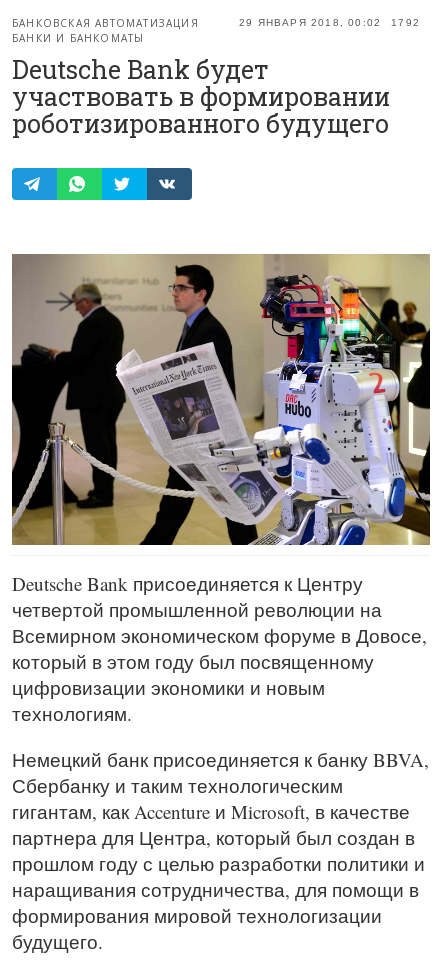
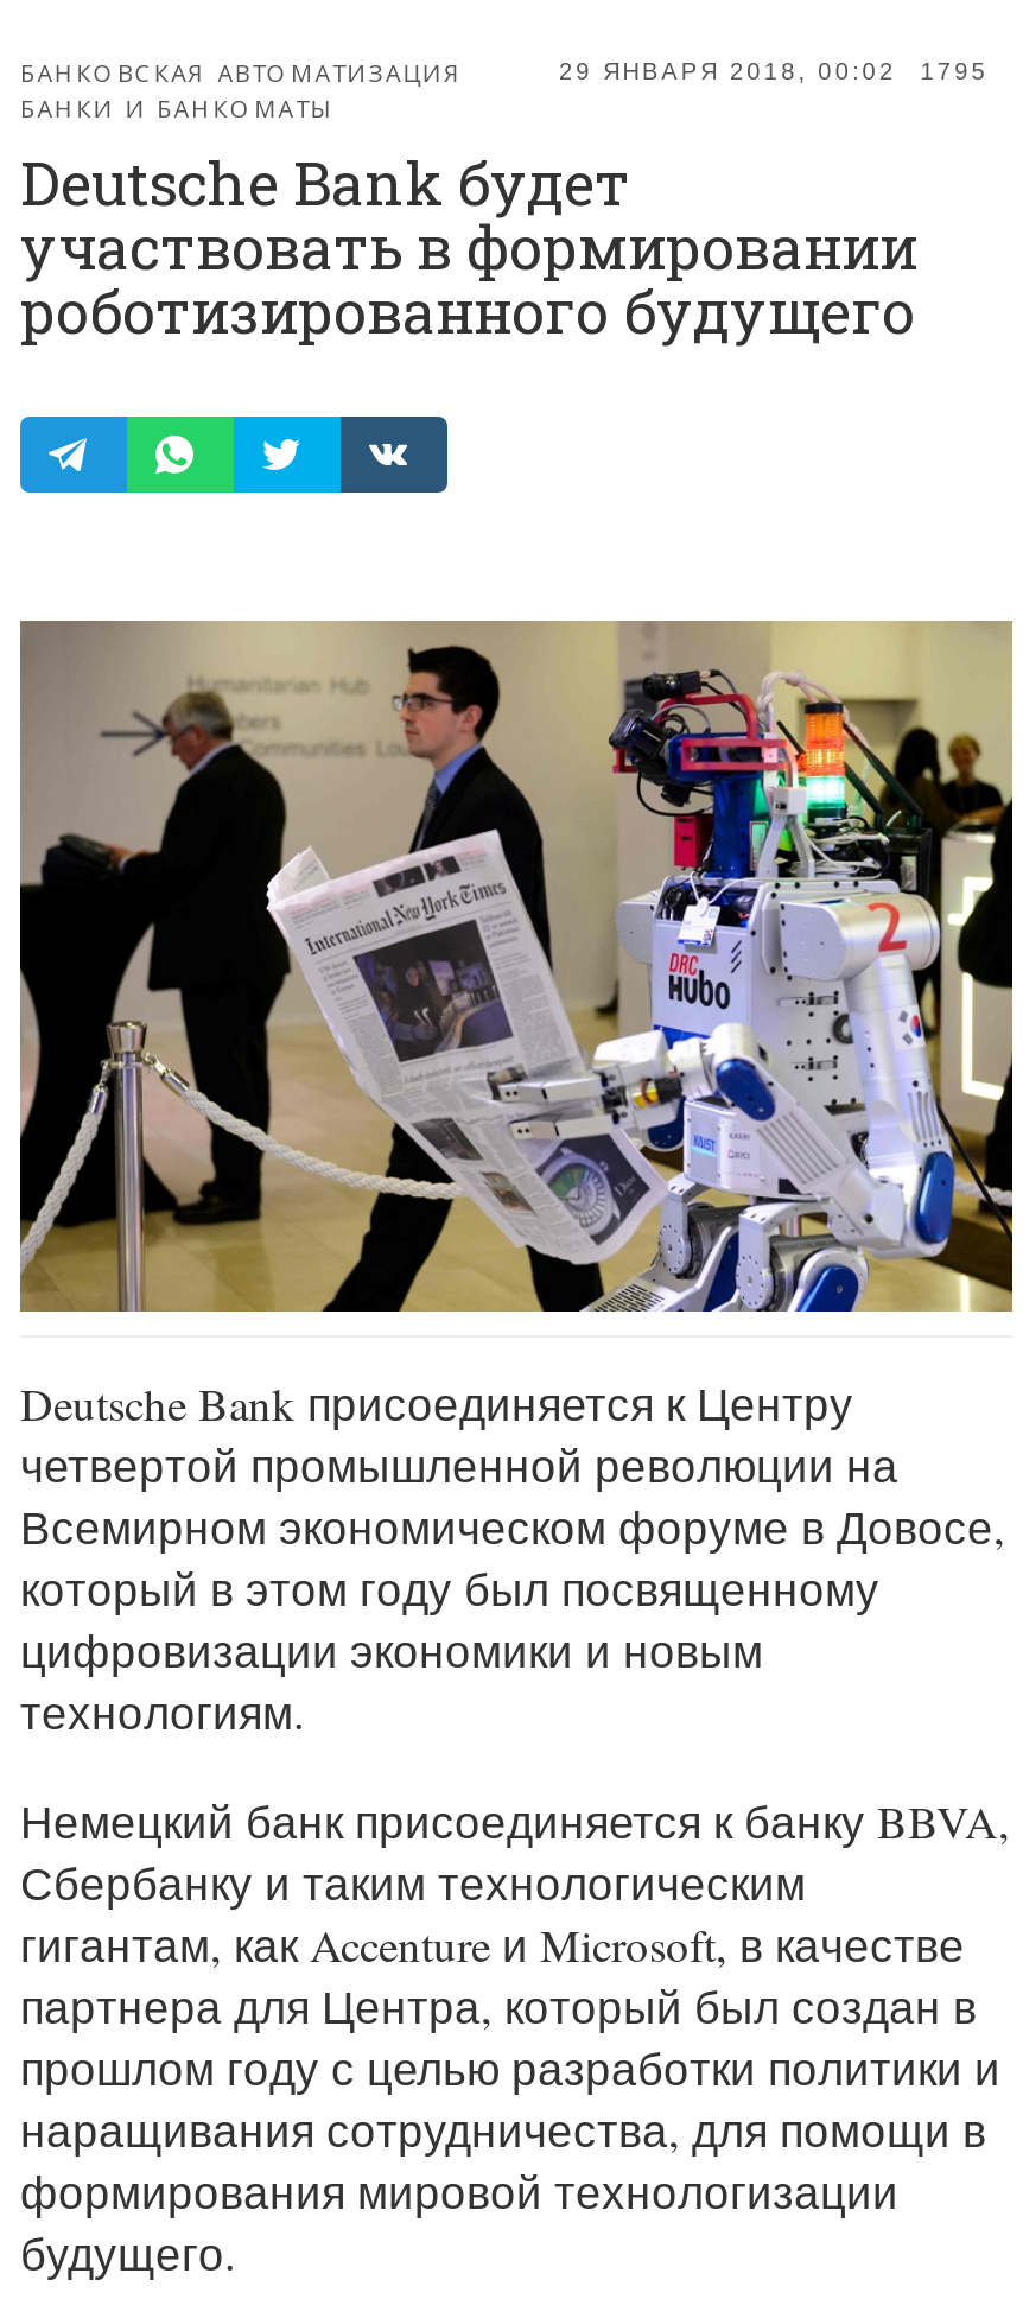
- 29 ЯНВАРЯ 2018, 00:02 1792
+ 29 ЯНВАРЯ 2018, 00:02 1795
